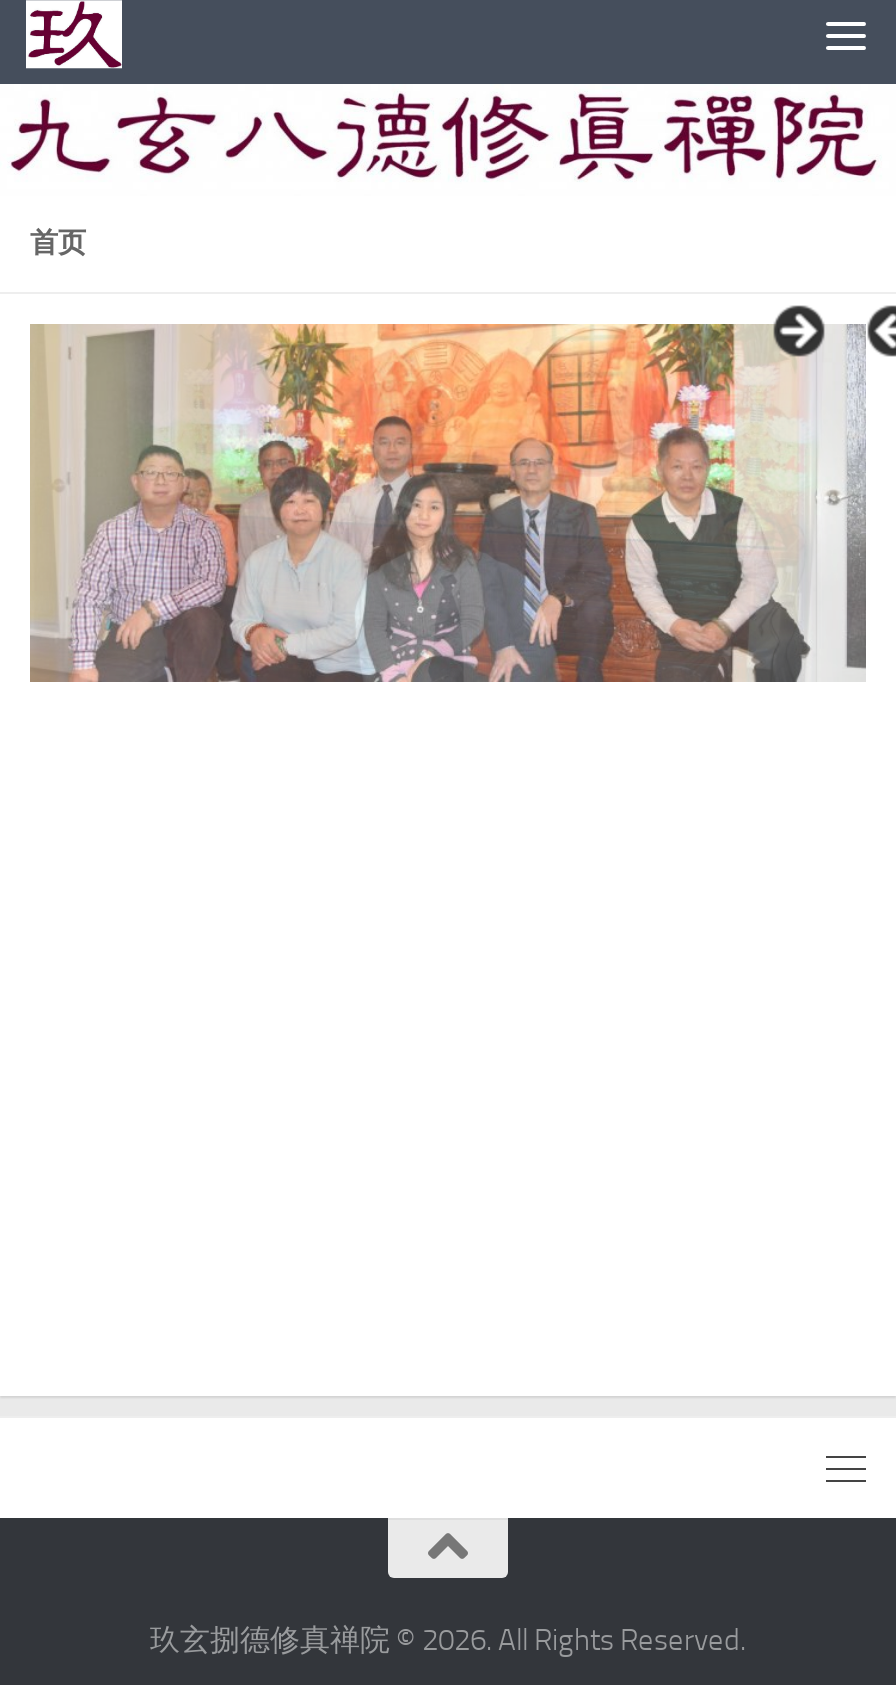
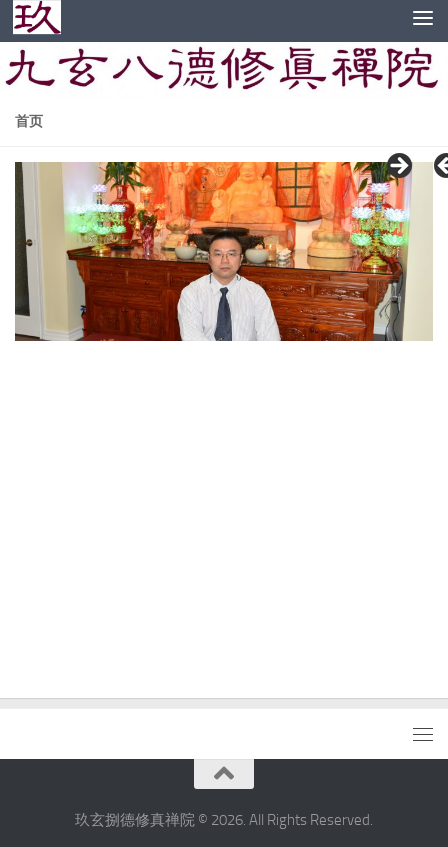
- [image]
+ [image]
